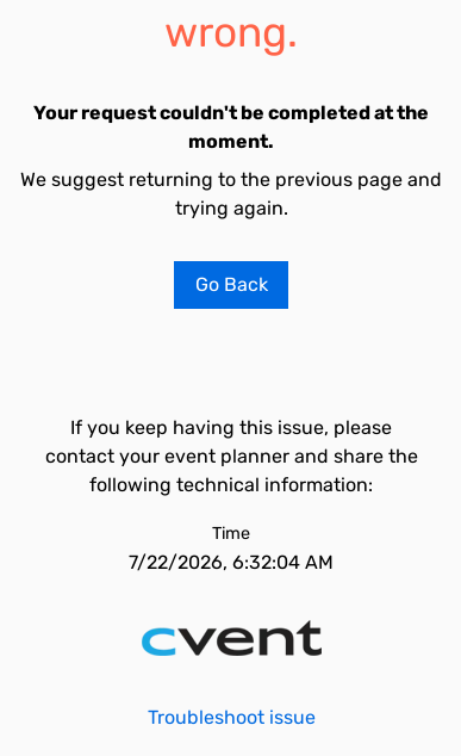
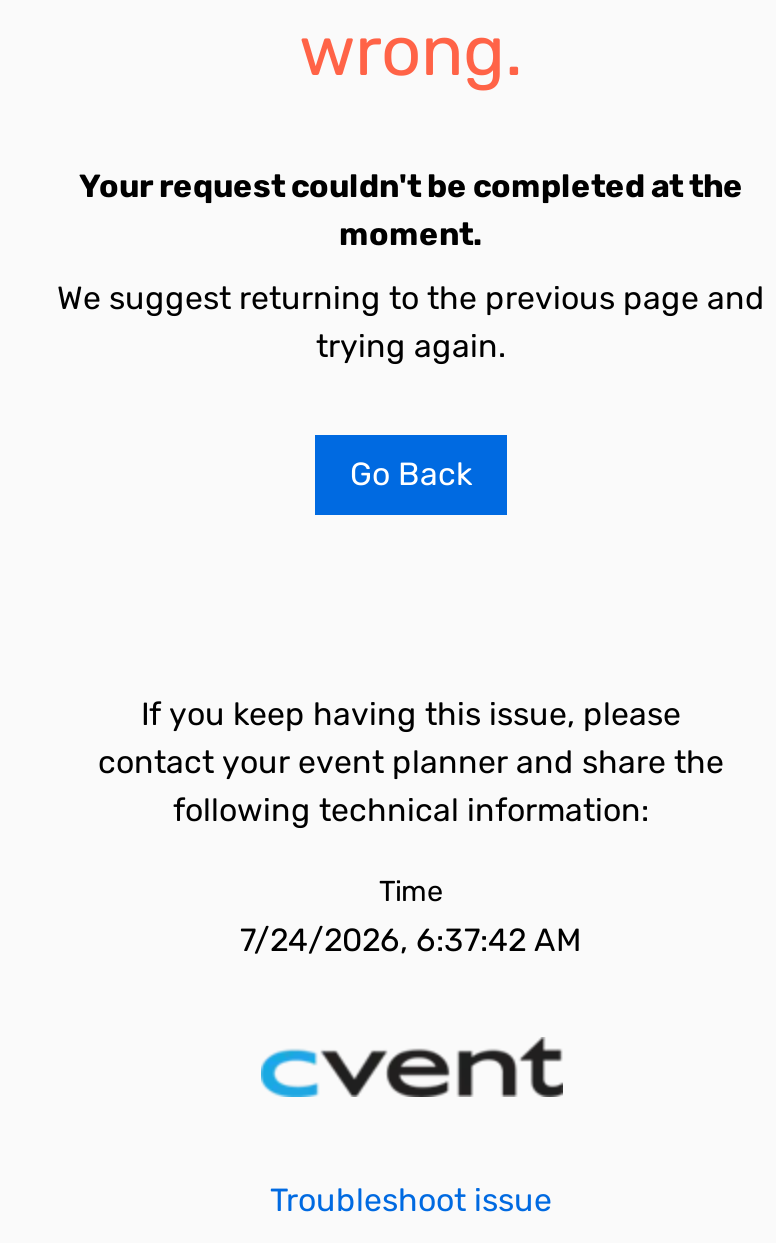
- 7/22/2026, 6:32:04 AM
+ 7/24/2026, 6:37:42 AM
